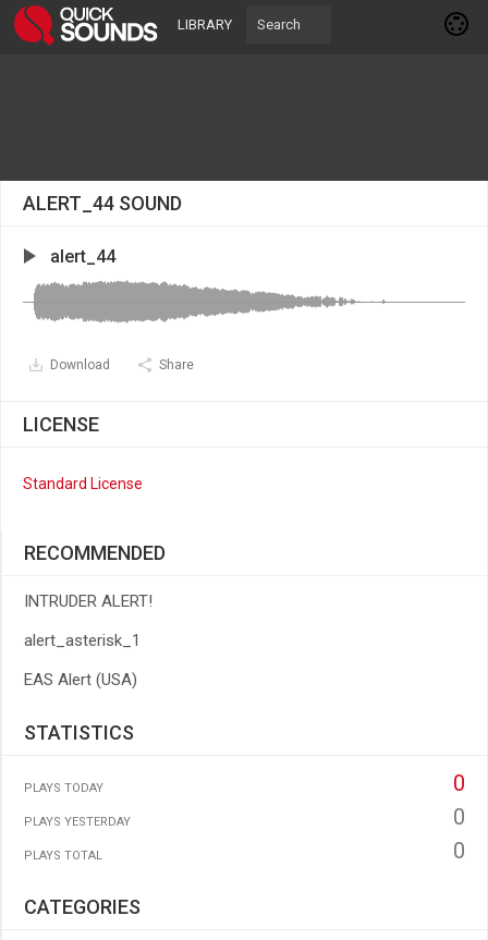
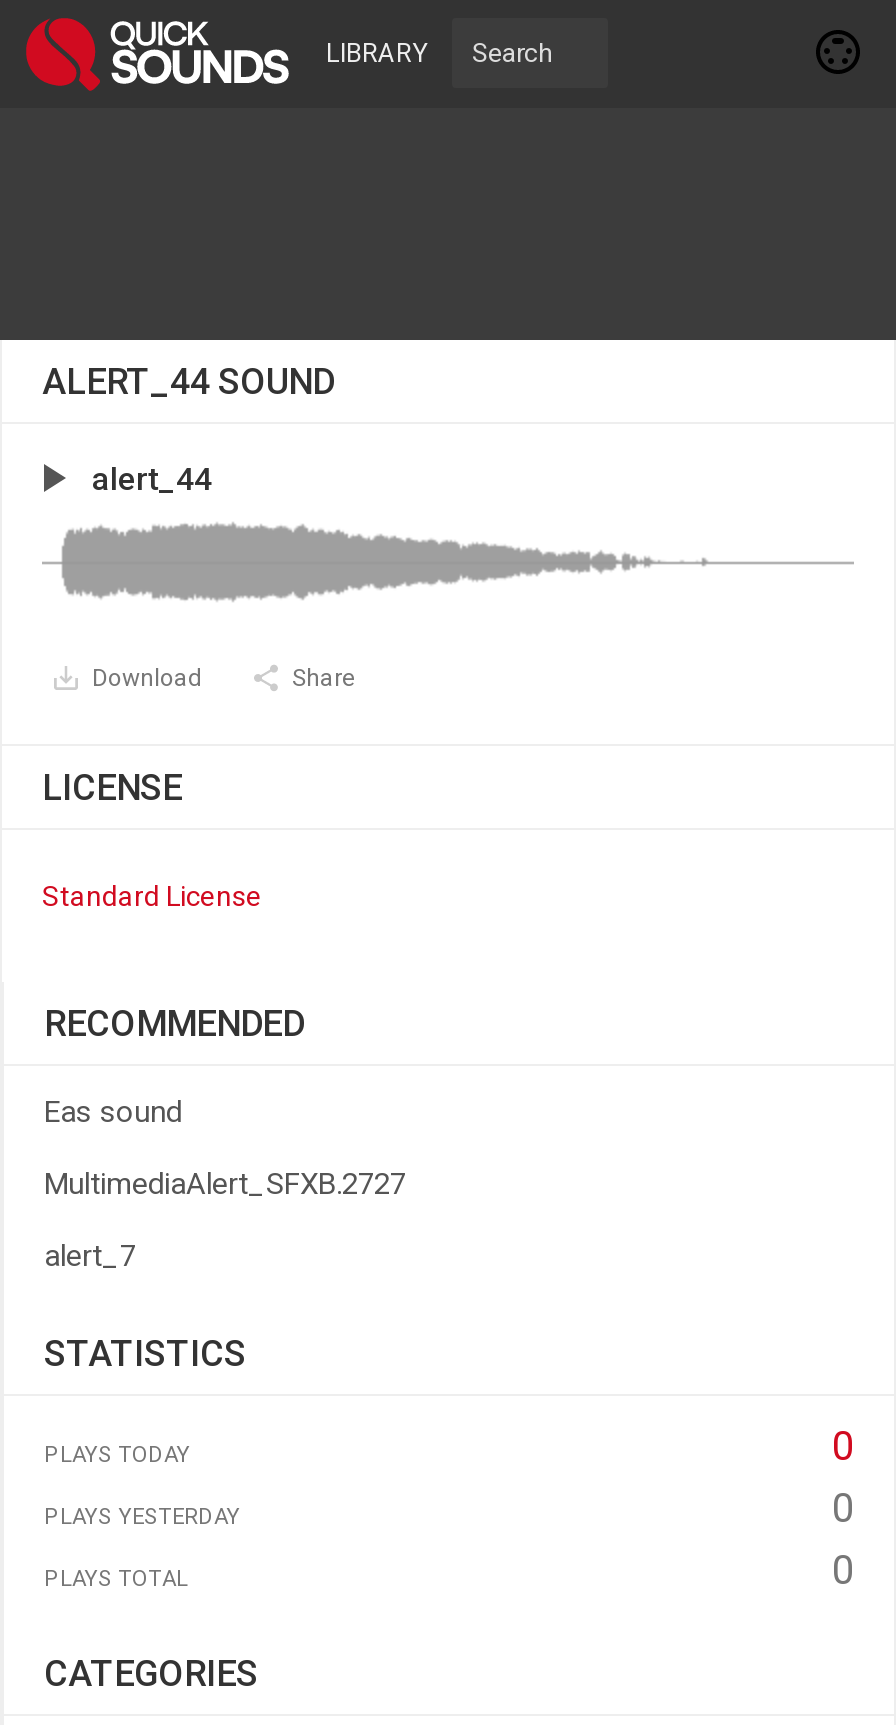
- INTRUDER ALERT!
+ Eas sound

- alert_asterisk_1
+ MultimediaAlert_SFXB.2727

- EAS Alert (USA)
+ alert_7
